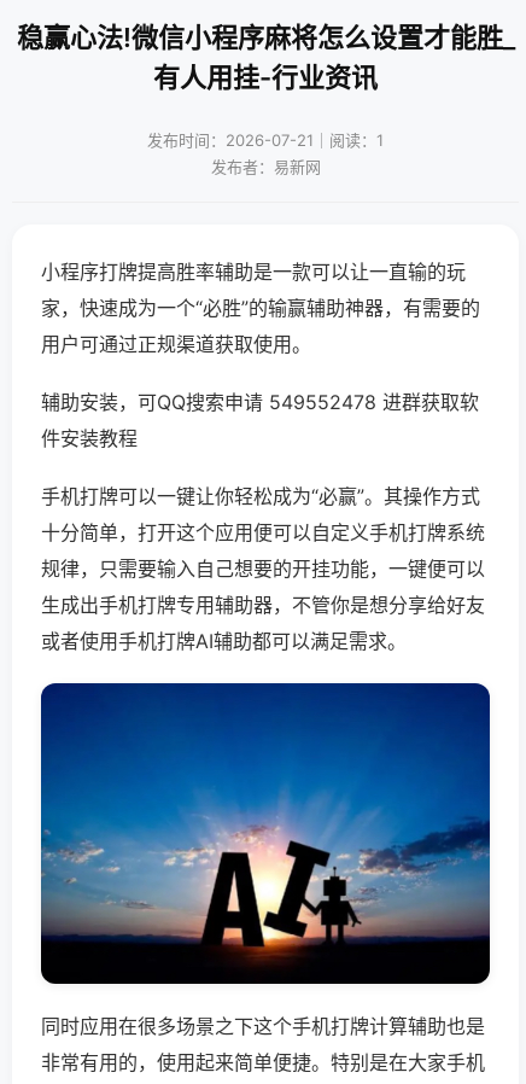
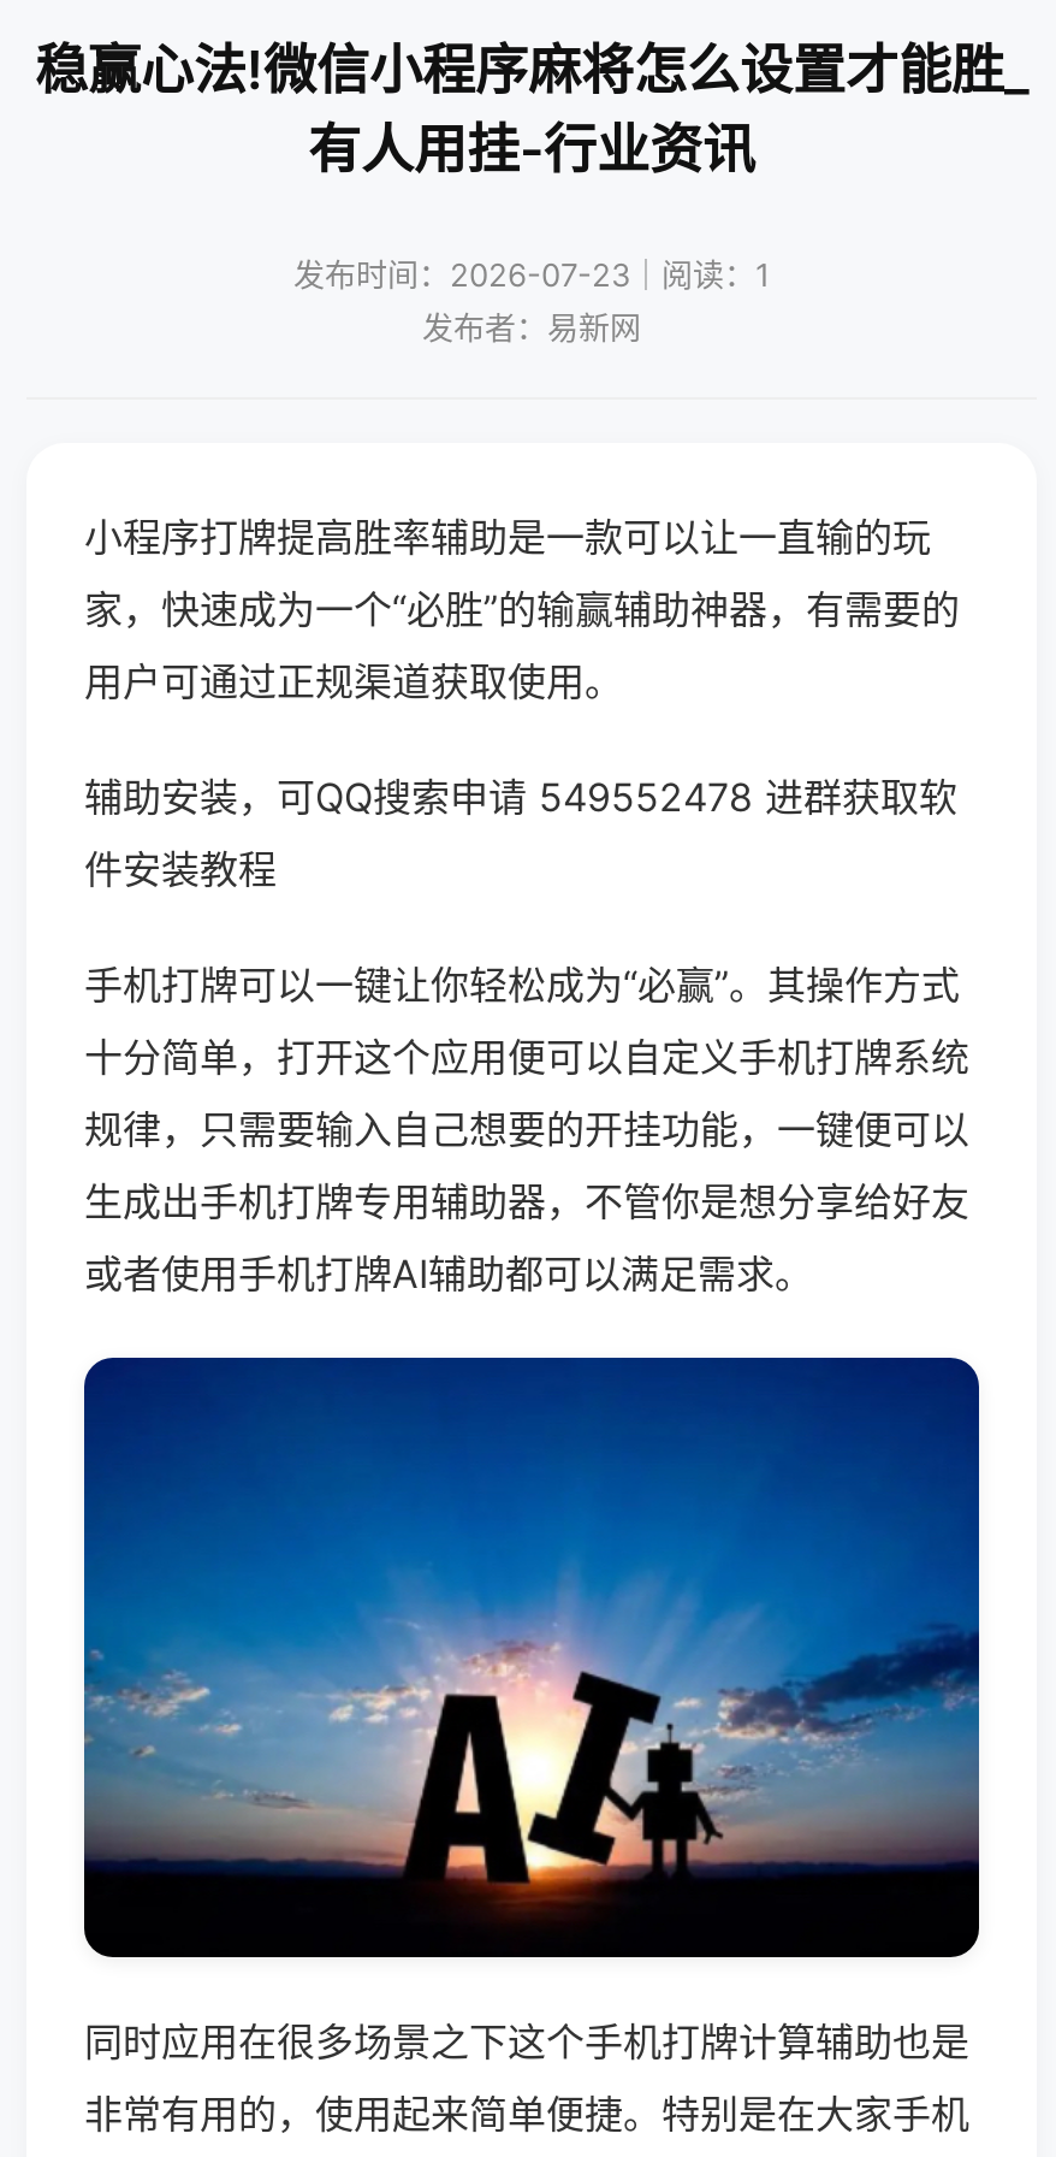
- 发布时间：2026-07-21｜阅读：1
+ 发布时间：2026-07-23｜阅读：1
